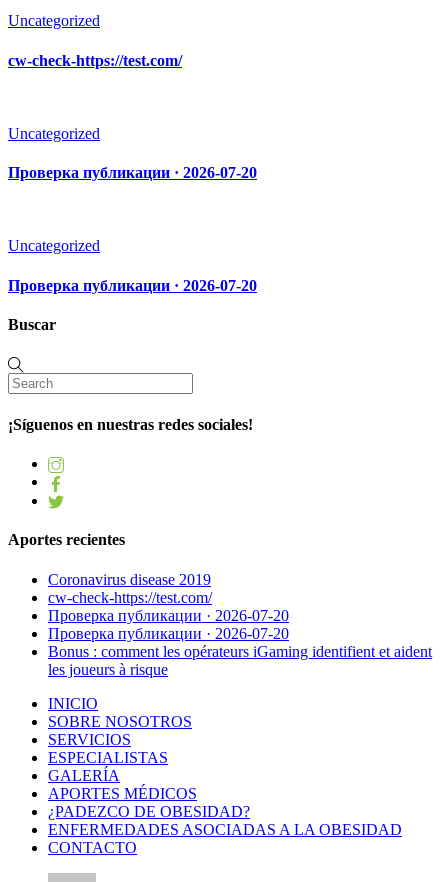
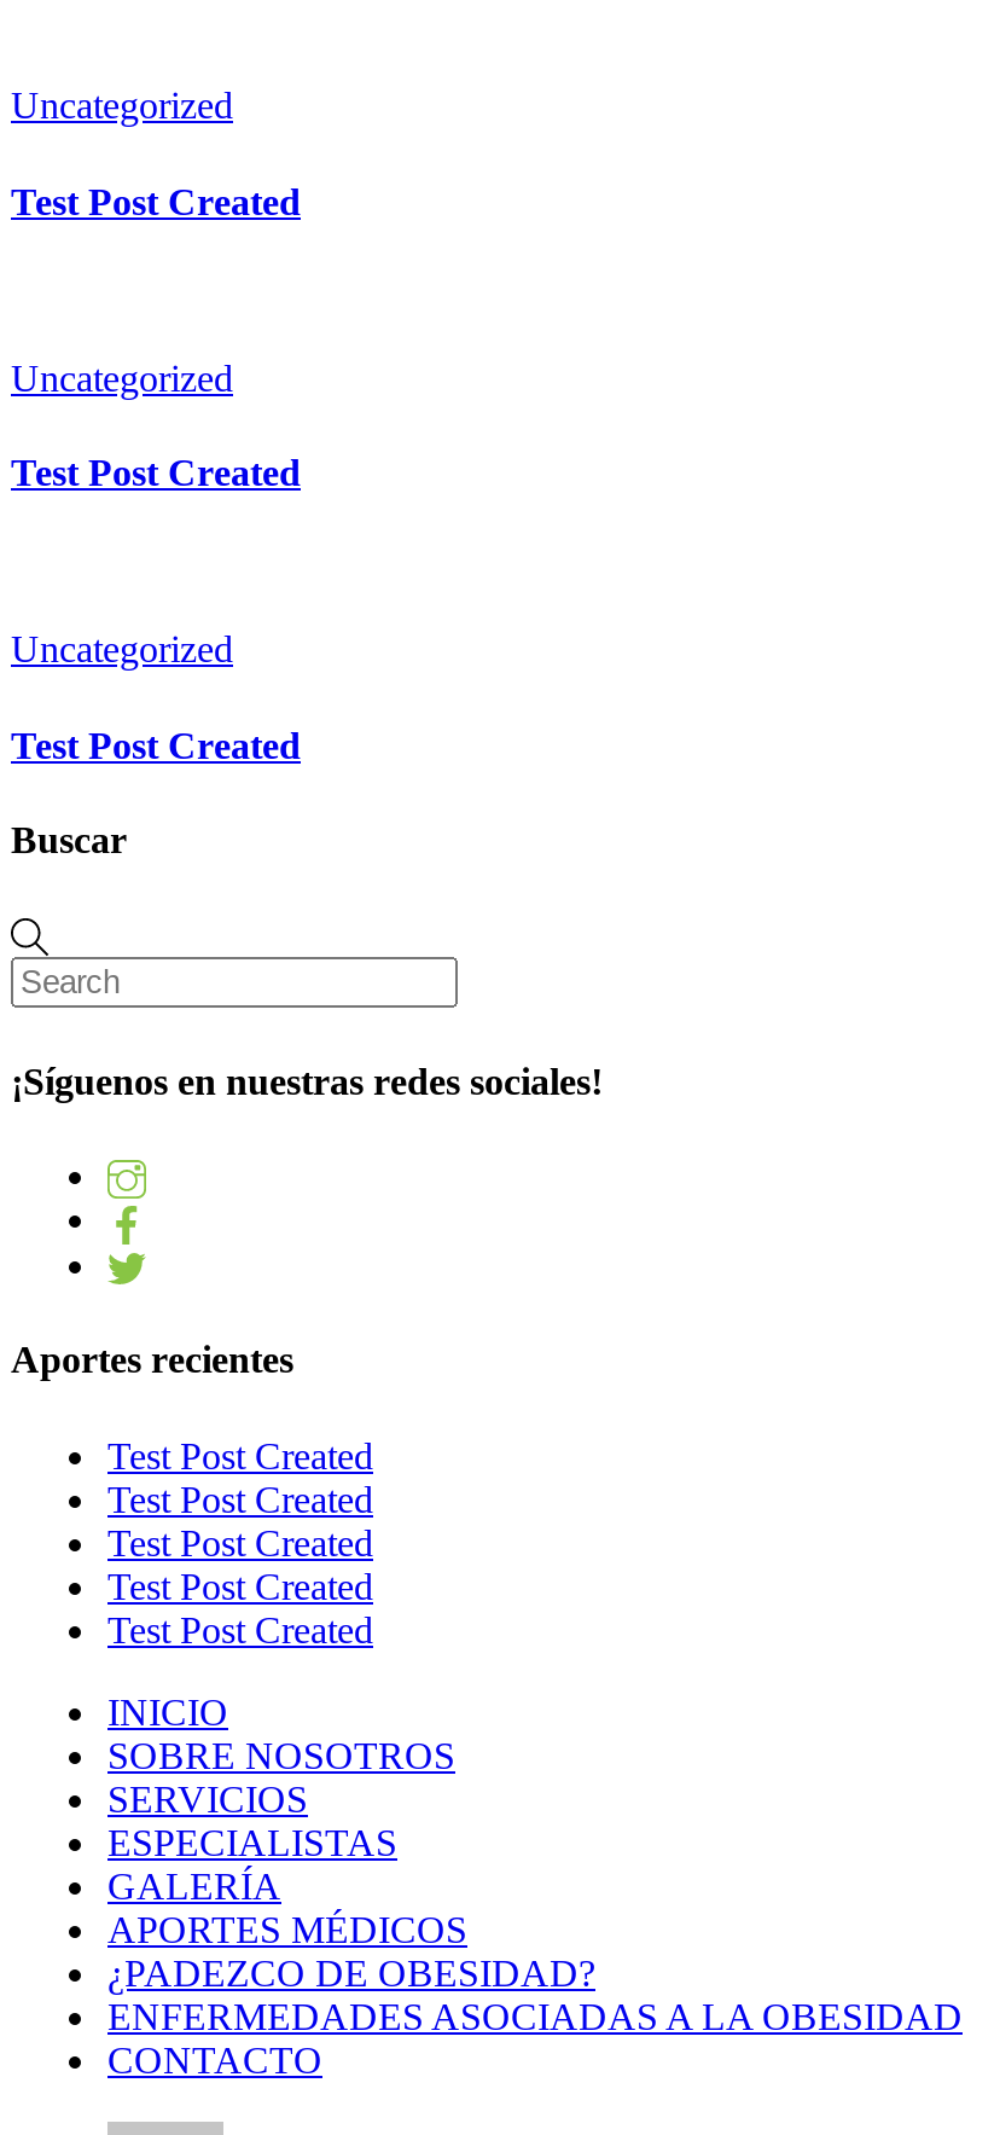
- cw-check-https://test.com/
+ Test Post Created

- Проверка публикации · 2026-07-20
+ Test Post Created

- Проверка публикации · 2026-07-20
+ Test Post Created

- Coronavirus disease 2019
- cw-check-https://test.com/
- Проверка публикации · 2026-07-20
- Проверка публикации · 2026-07-20
- Bonus : comment les opérateurs iGaming identifient et aident
- les joueurs à risque
+ Test Post Created
+ Test Post Created
+ Test Post Created
+ Test Post Created
+ Test Post Created
